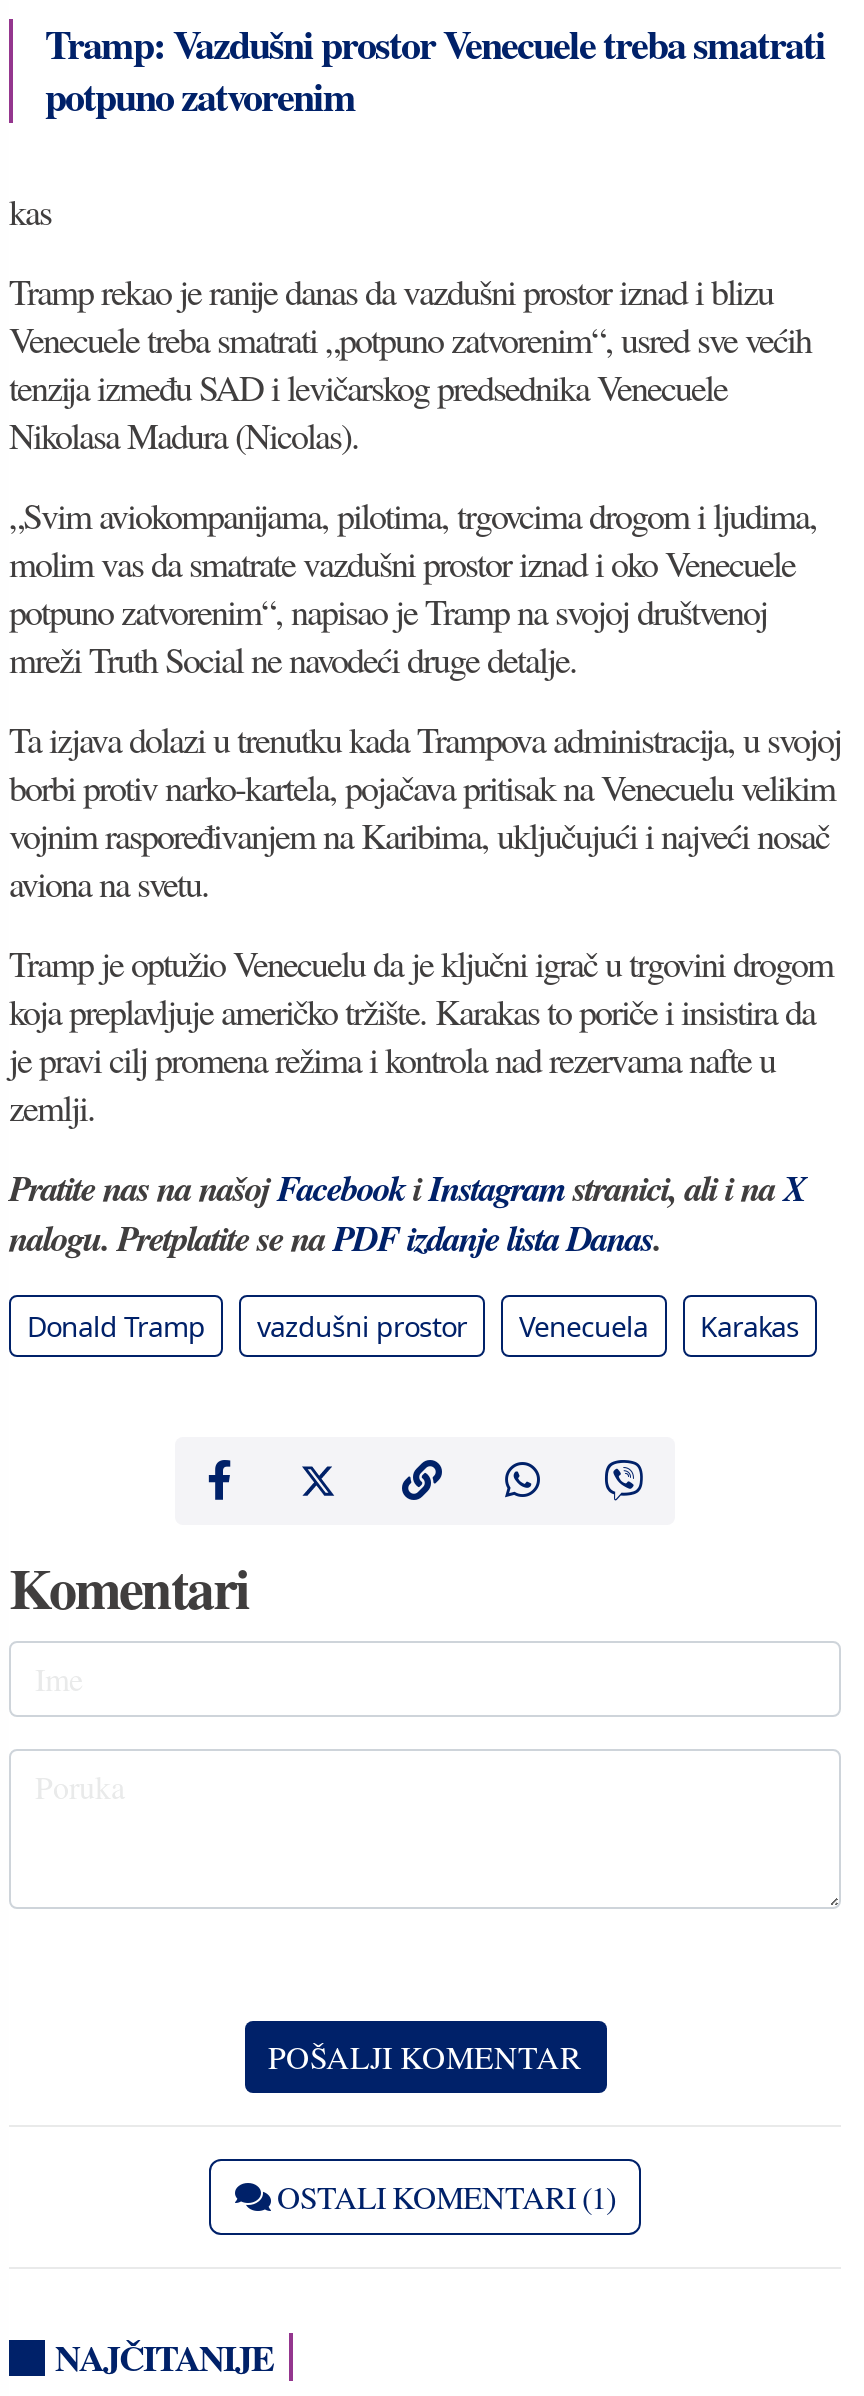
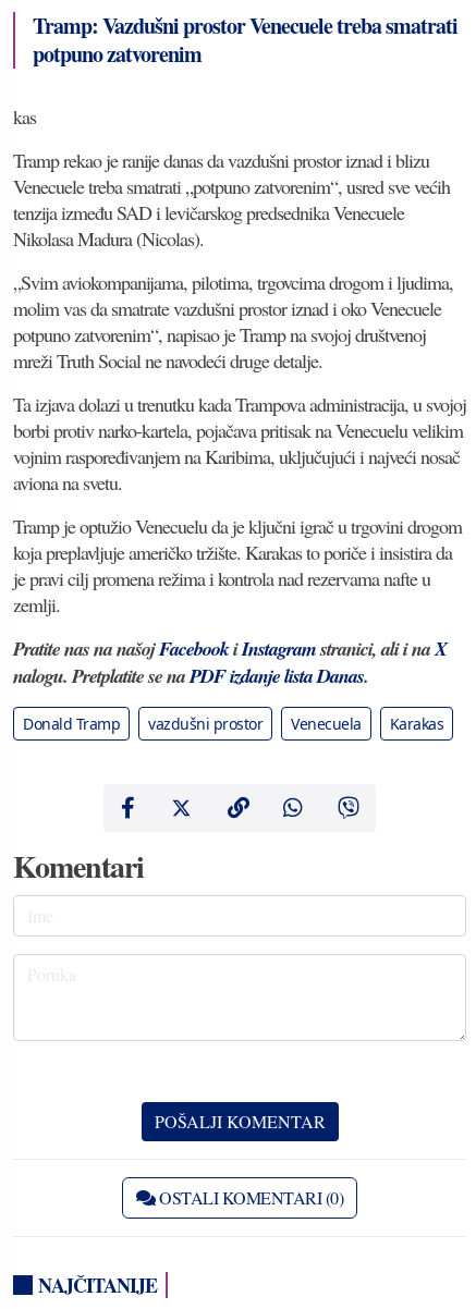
- OSTALI KOMENTARI (1)
+ OSTALI KOMENTARI (0)
